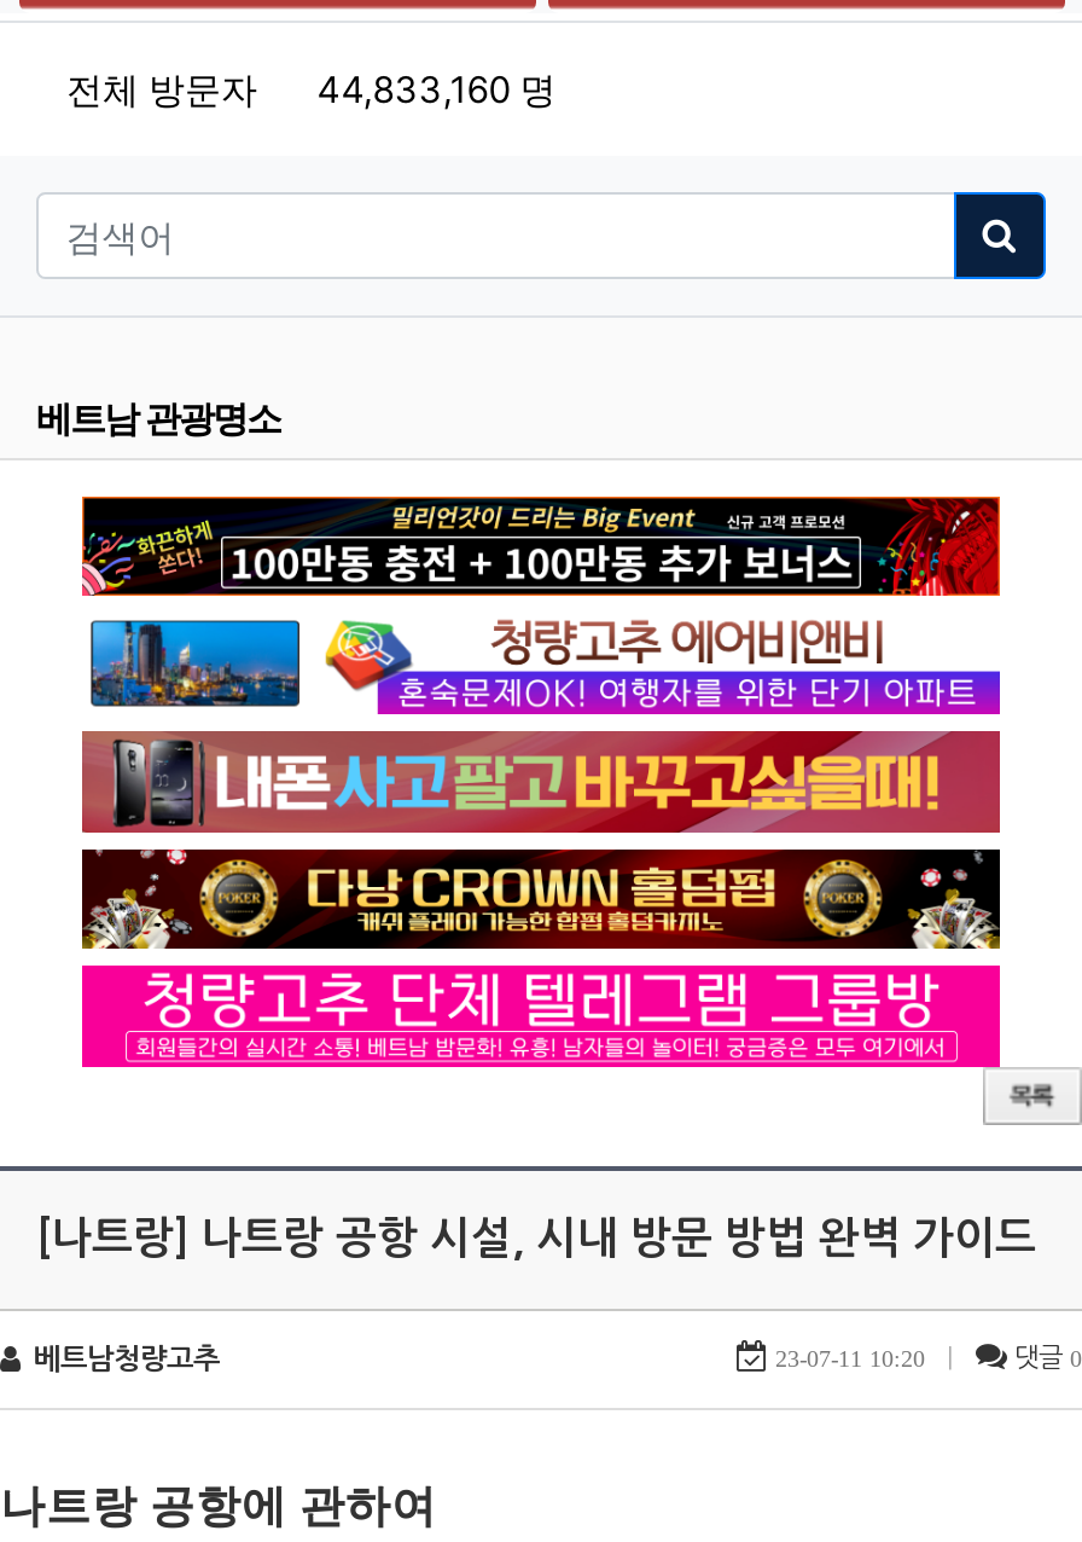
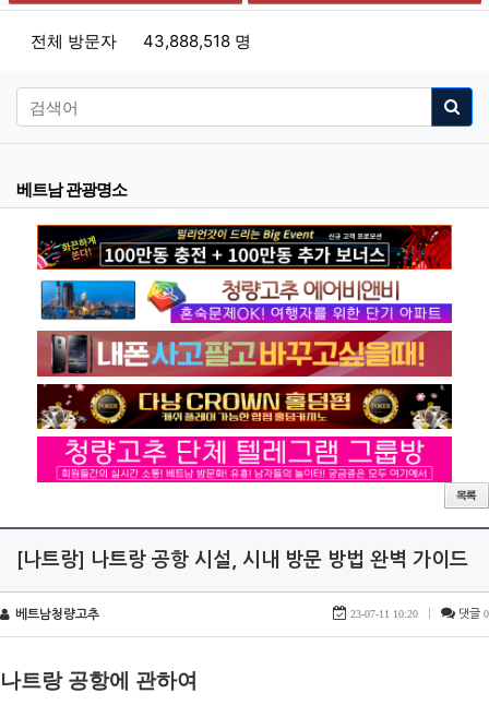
- 전체 방문자 44,833,160 명
+ 전체 방문자 43,888,518 명
